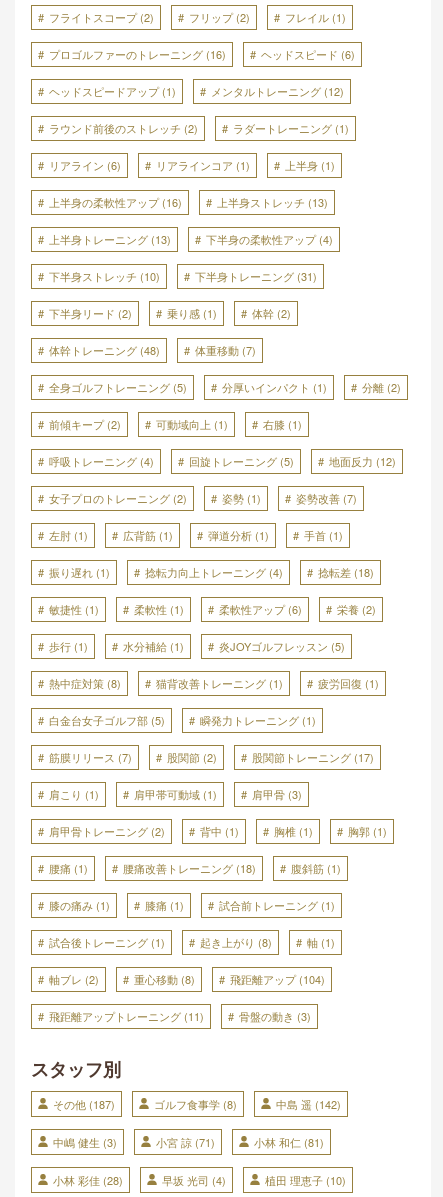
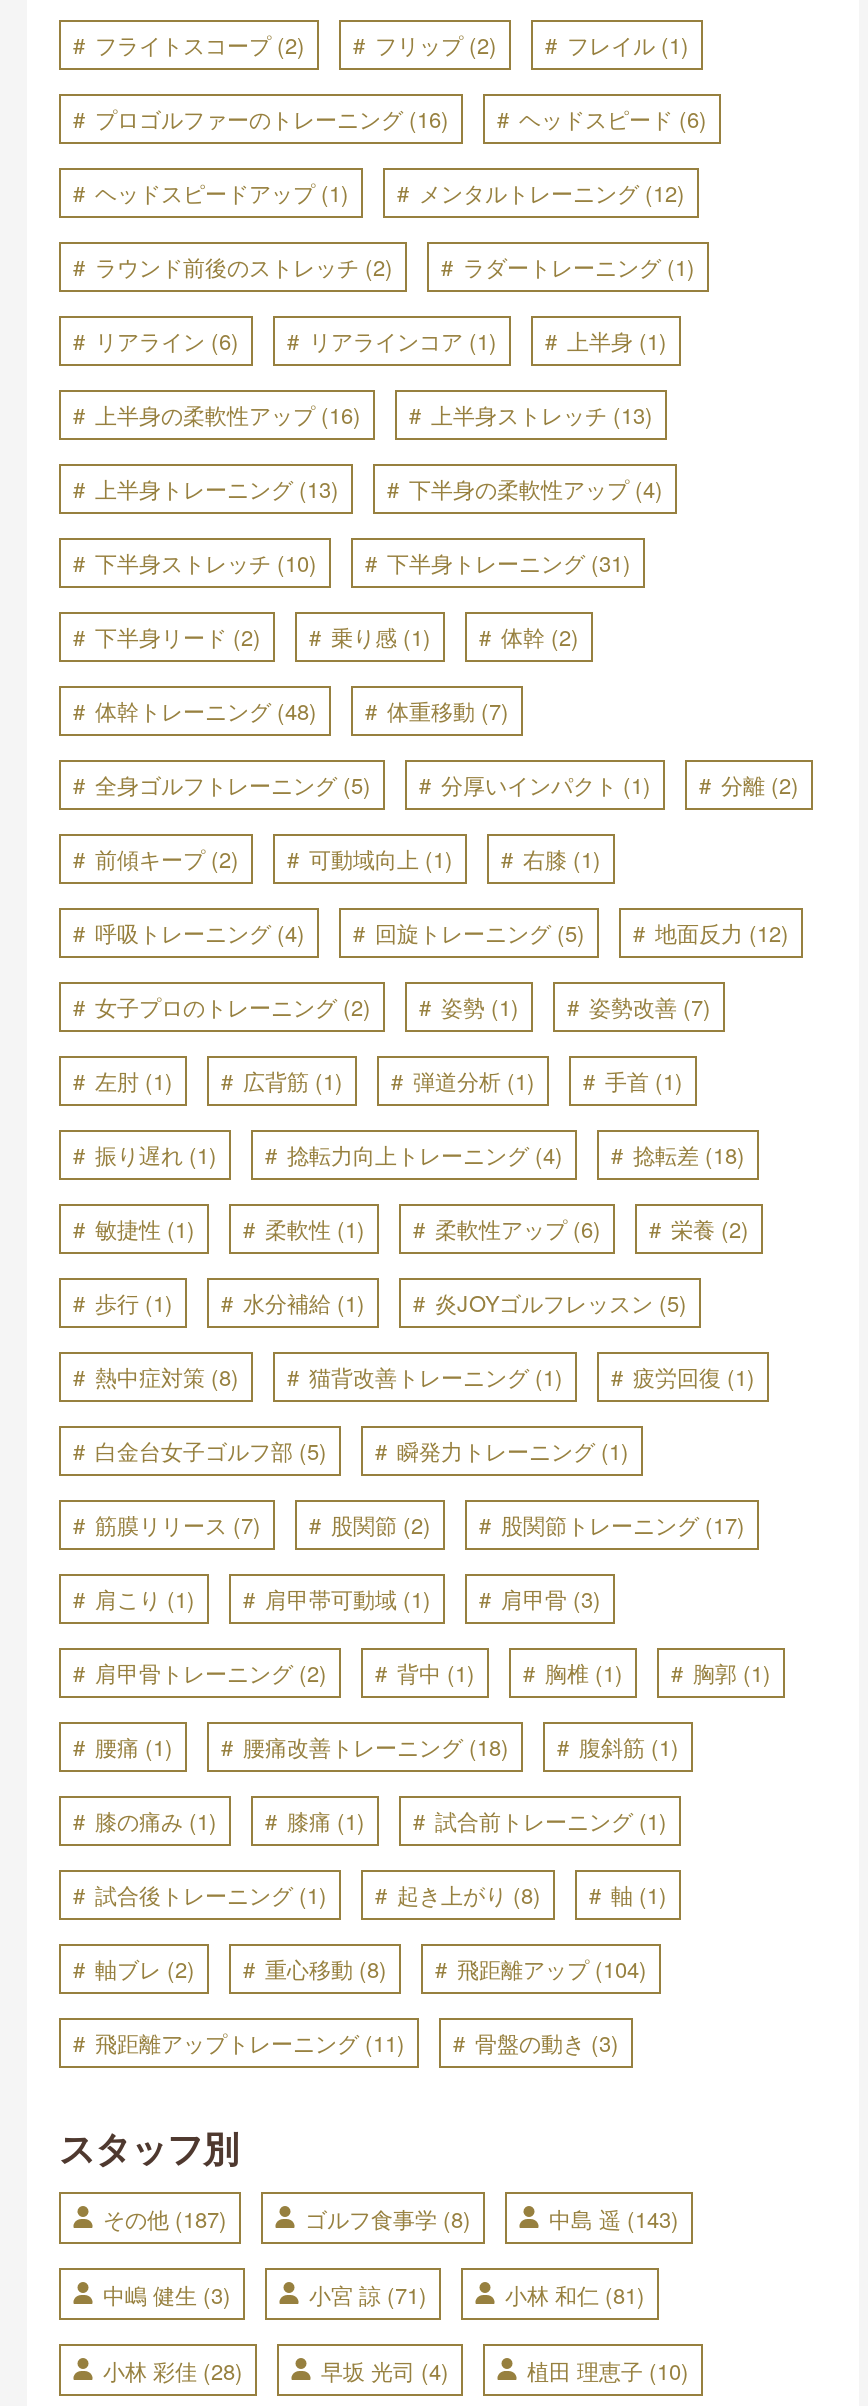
- 中島 遥(142)
+ 中島 遥(143)
